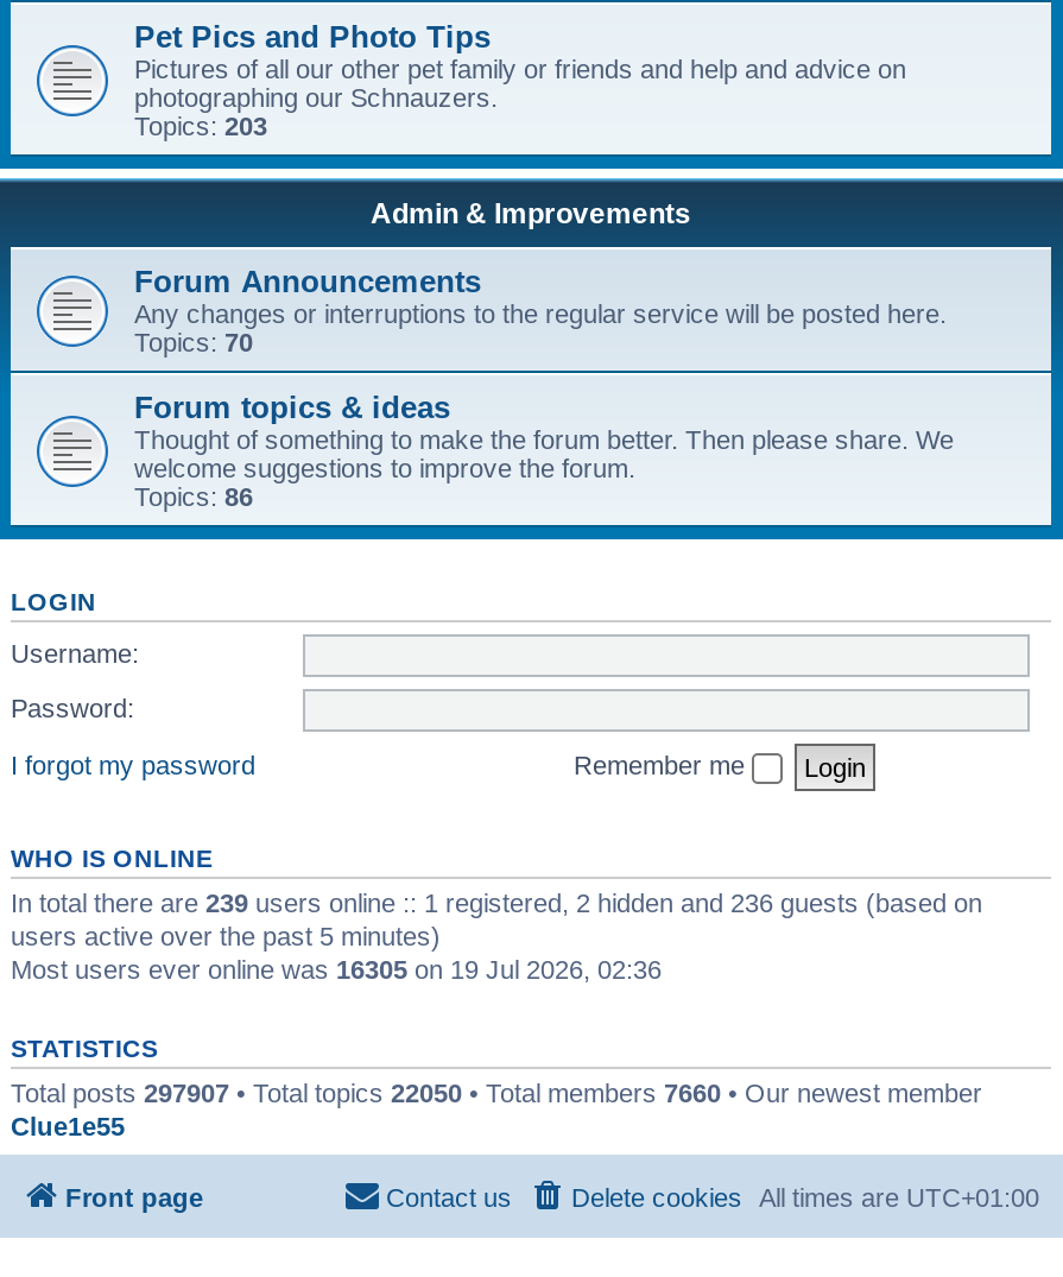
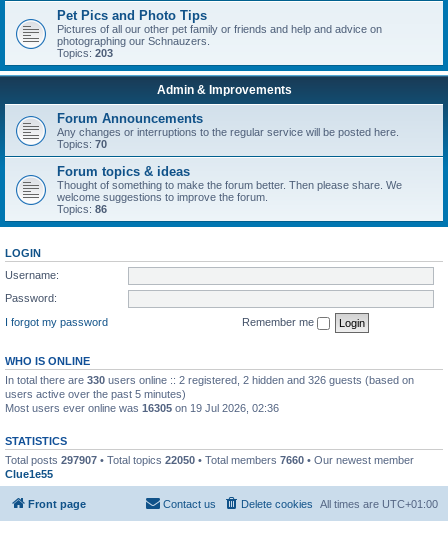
- In total there are 239 users online :: 1 registered, 2 hidden and 236 guests (based on
+ In total there are 330 users online :: 2 registered, 2 hidden and 326 guests (based on
